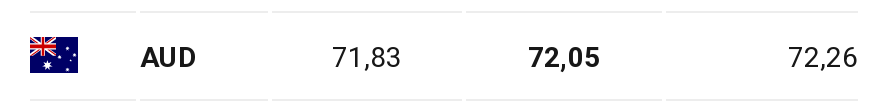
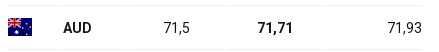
- 71,83
+ 71,5

- 72,05
+ 71,71

- 72,26
+ 71,93
